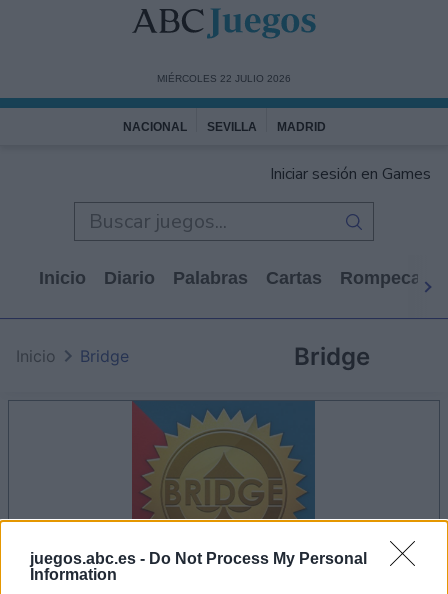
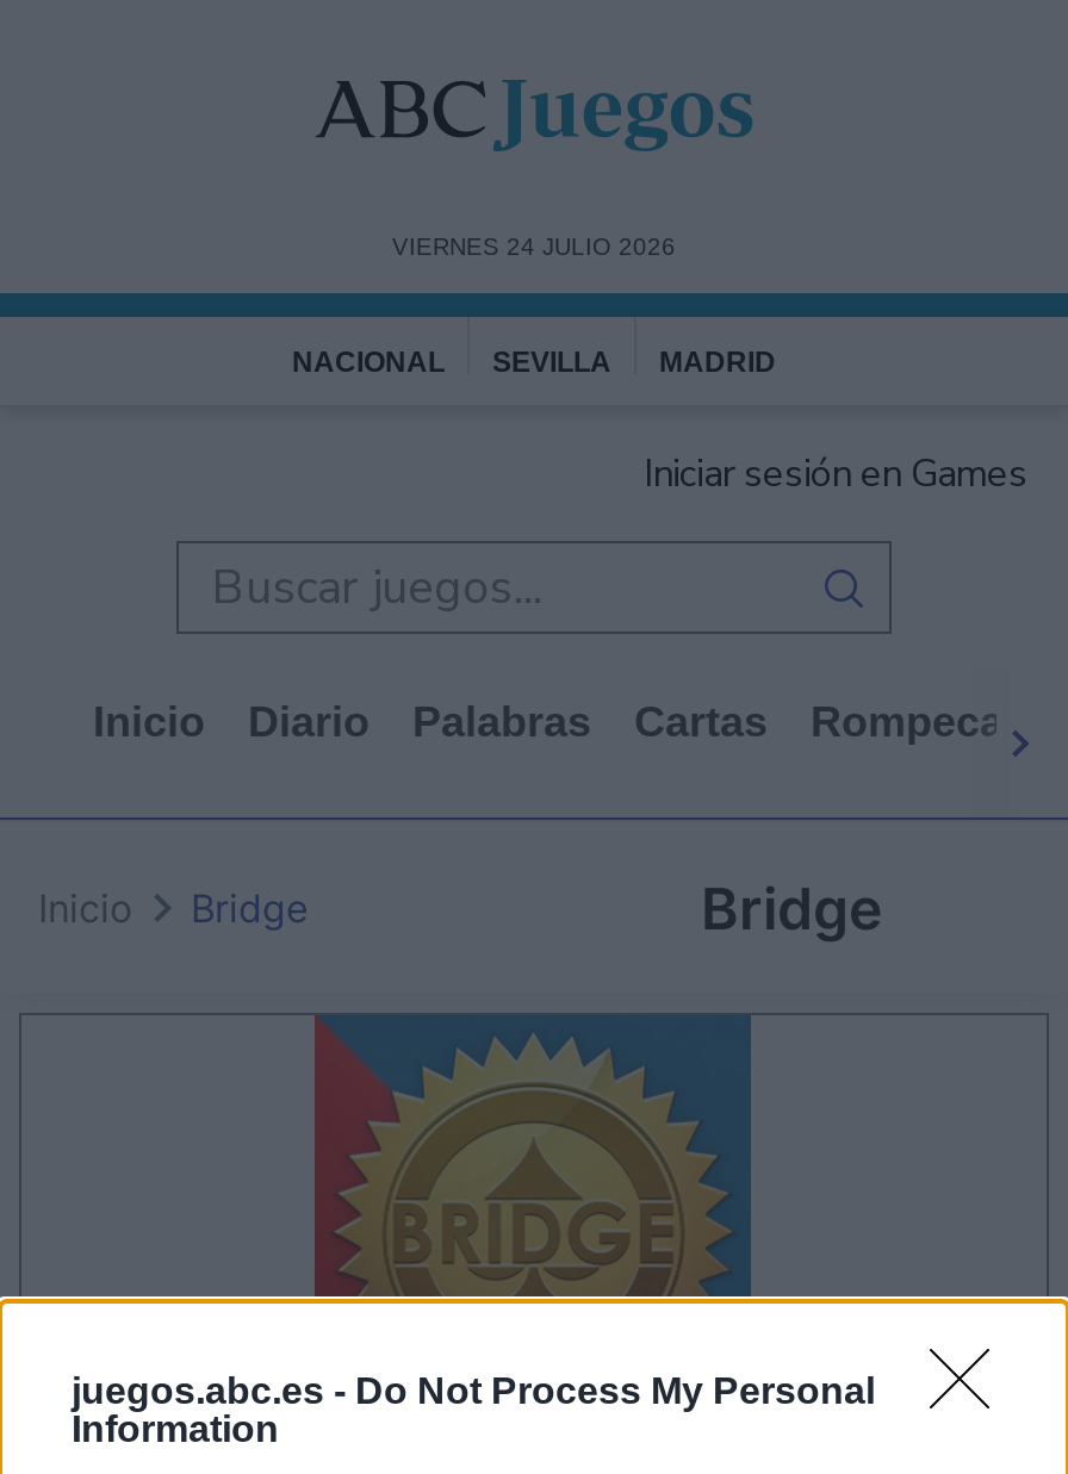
- MIÉRCOLES 22 JULIO 2026
+ VIERNES 24 JULIO 2026
